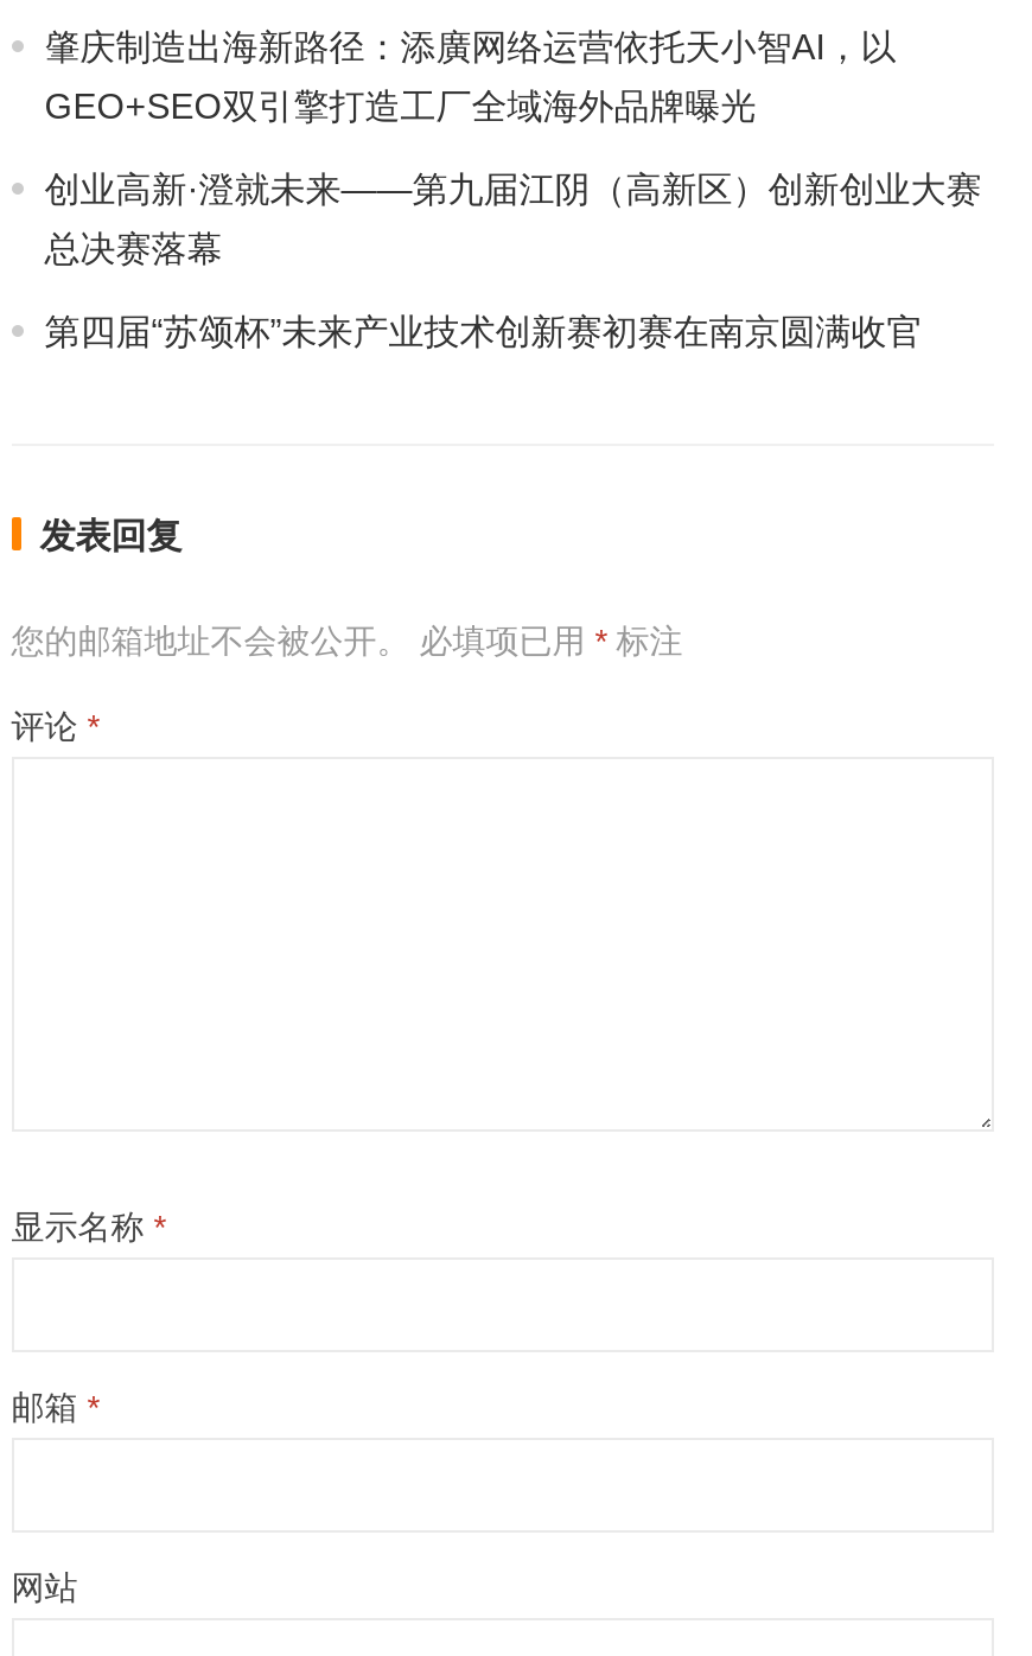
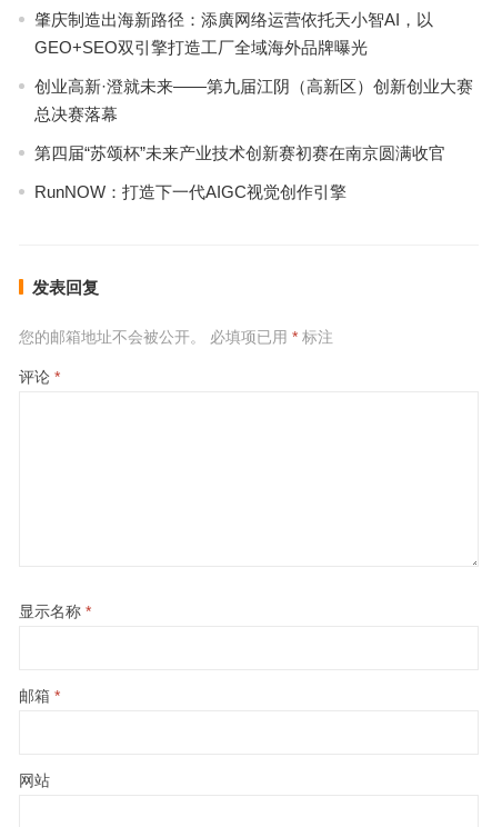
+ RunNOW：打造下一代AIGC视觉创作引擎
